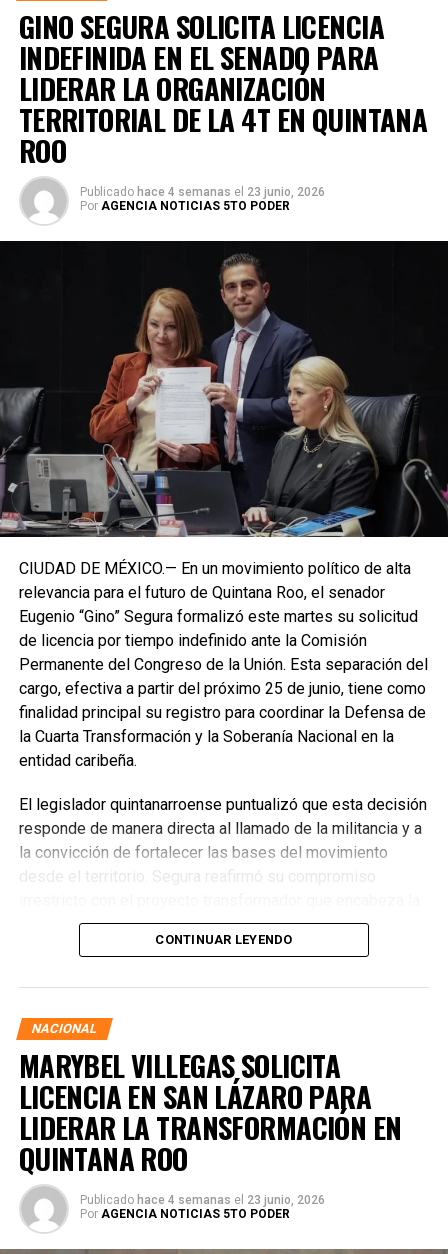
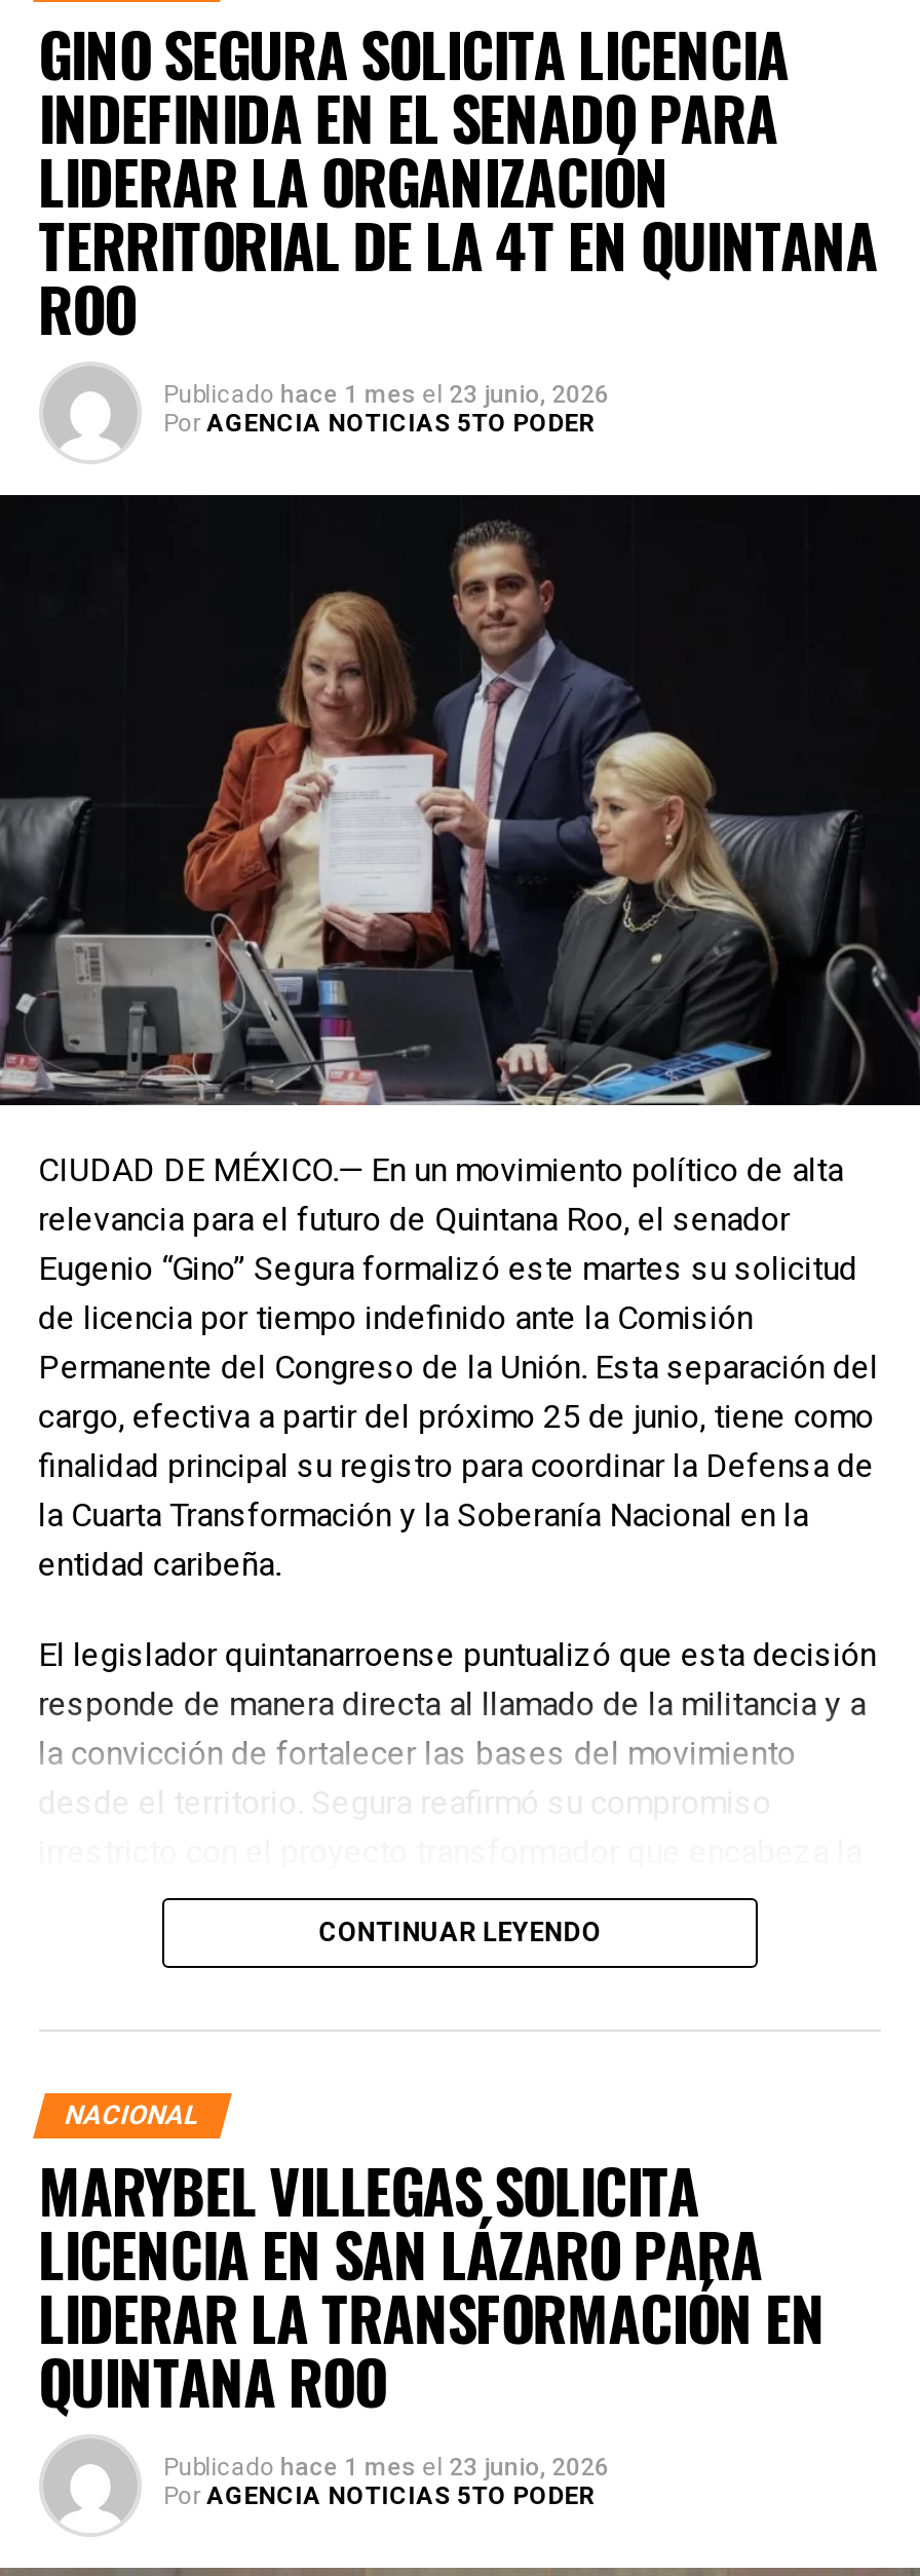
- Publicado hace 4 semanas el 23 junio, 2026
+ Publicado hace 1 mes el 23 junio, 2026

- Publicado hace 4 semanas el 23 junio, 2026
+ Publicado hace 1 mes el 23 junio, 2026
